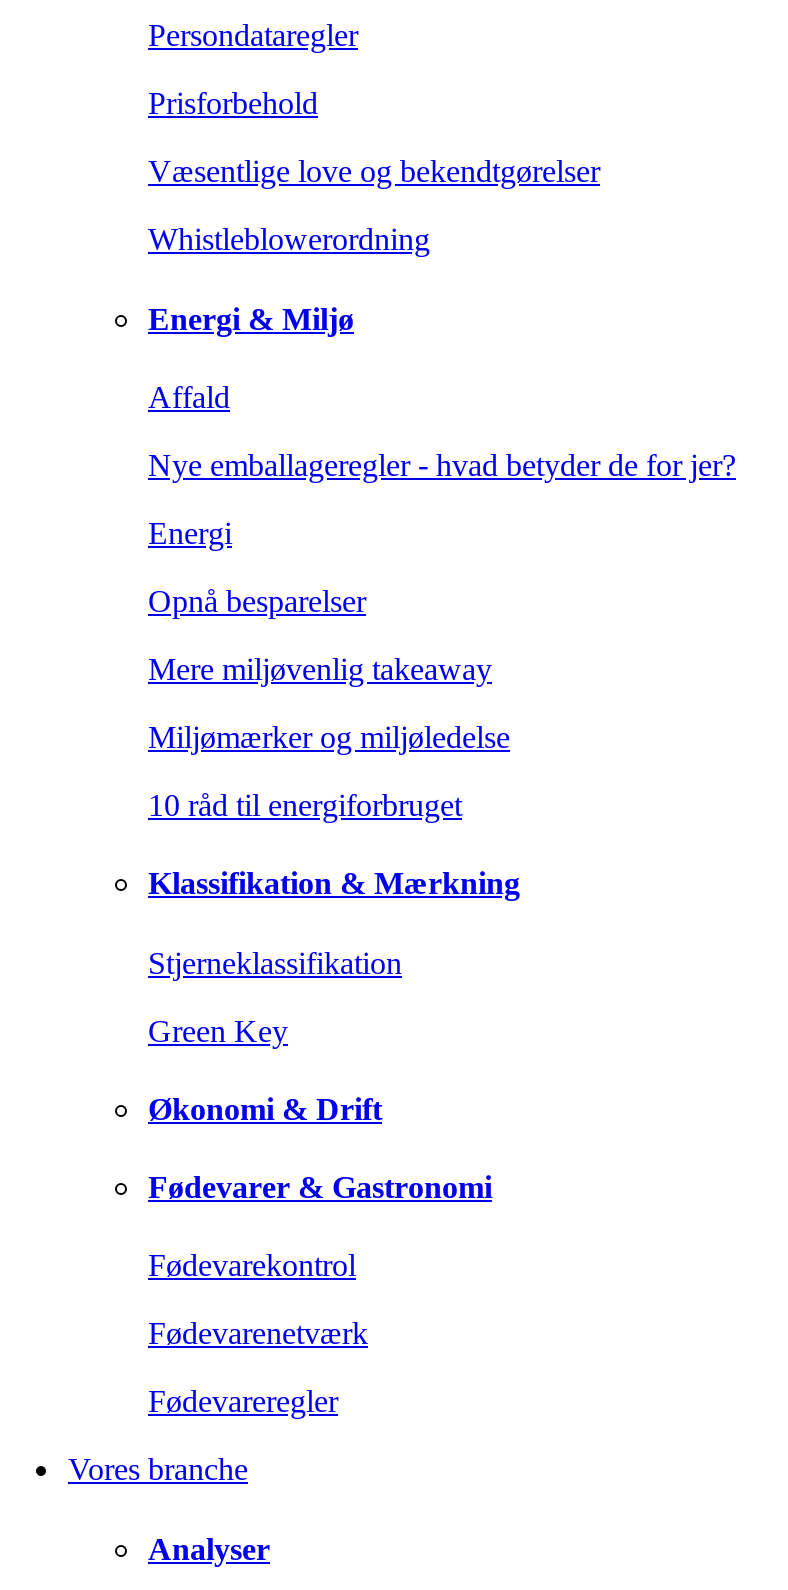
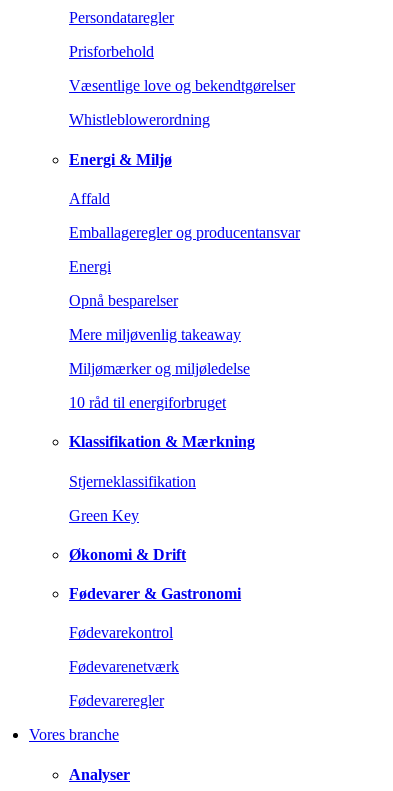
- Nye emballageregler - hvad betyder de for jer?
+ Emballageregler og producentansvar
